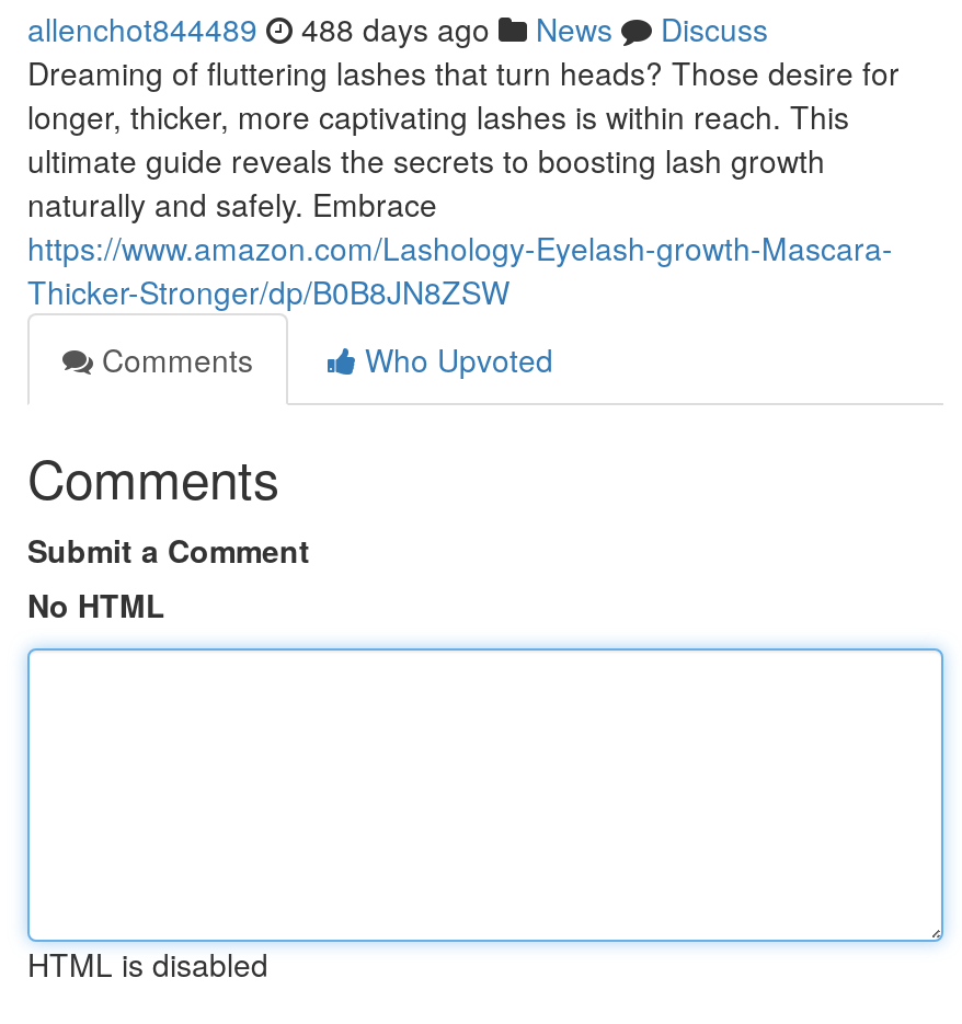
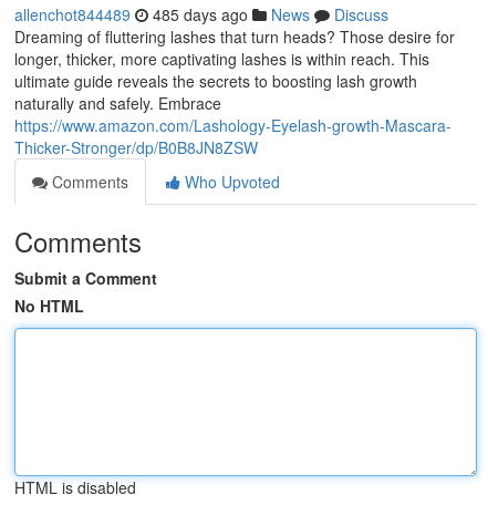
- allenchot844489 488 days ago News Discuss
+ allenchot844489 485 days ago News Discuss
